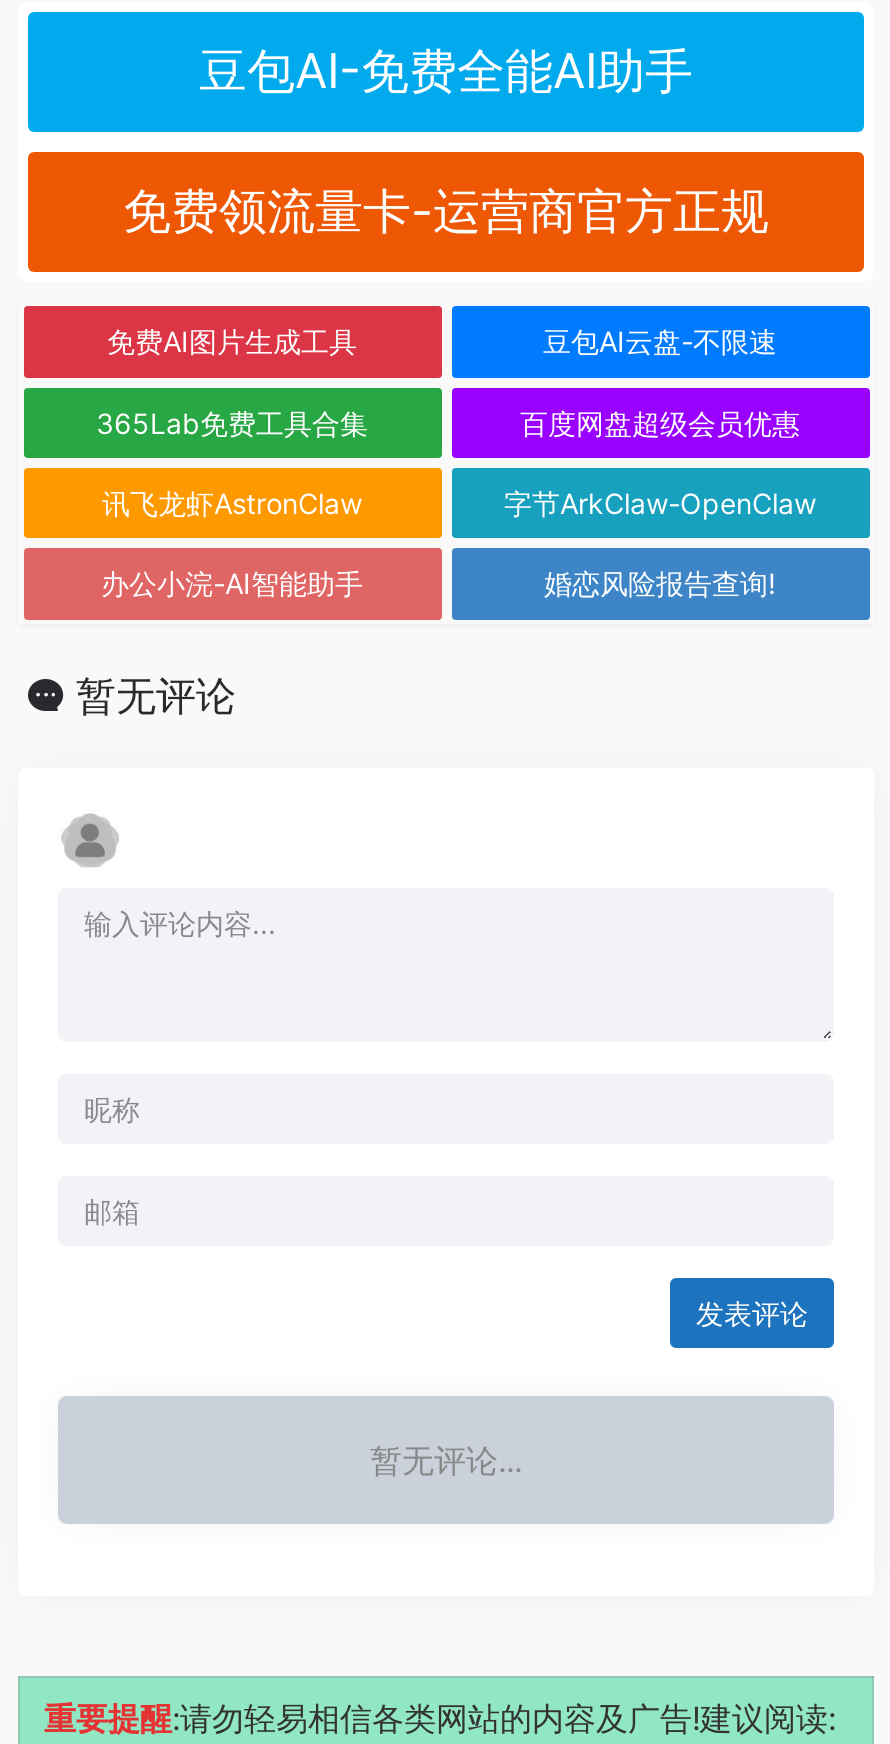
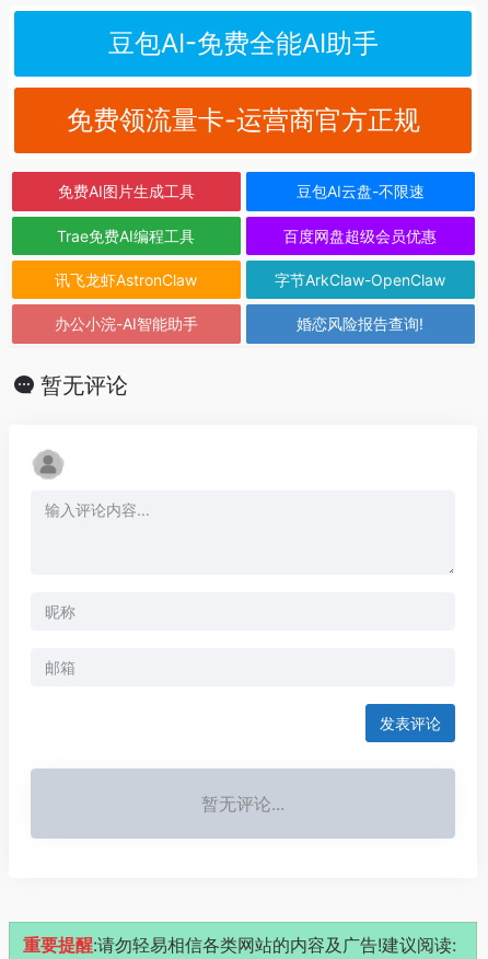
- 365Lab免费工具合集
+ Trae免费AI编程工具
